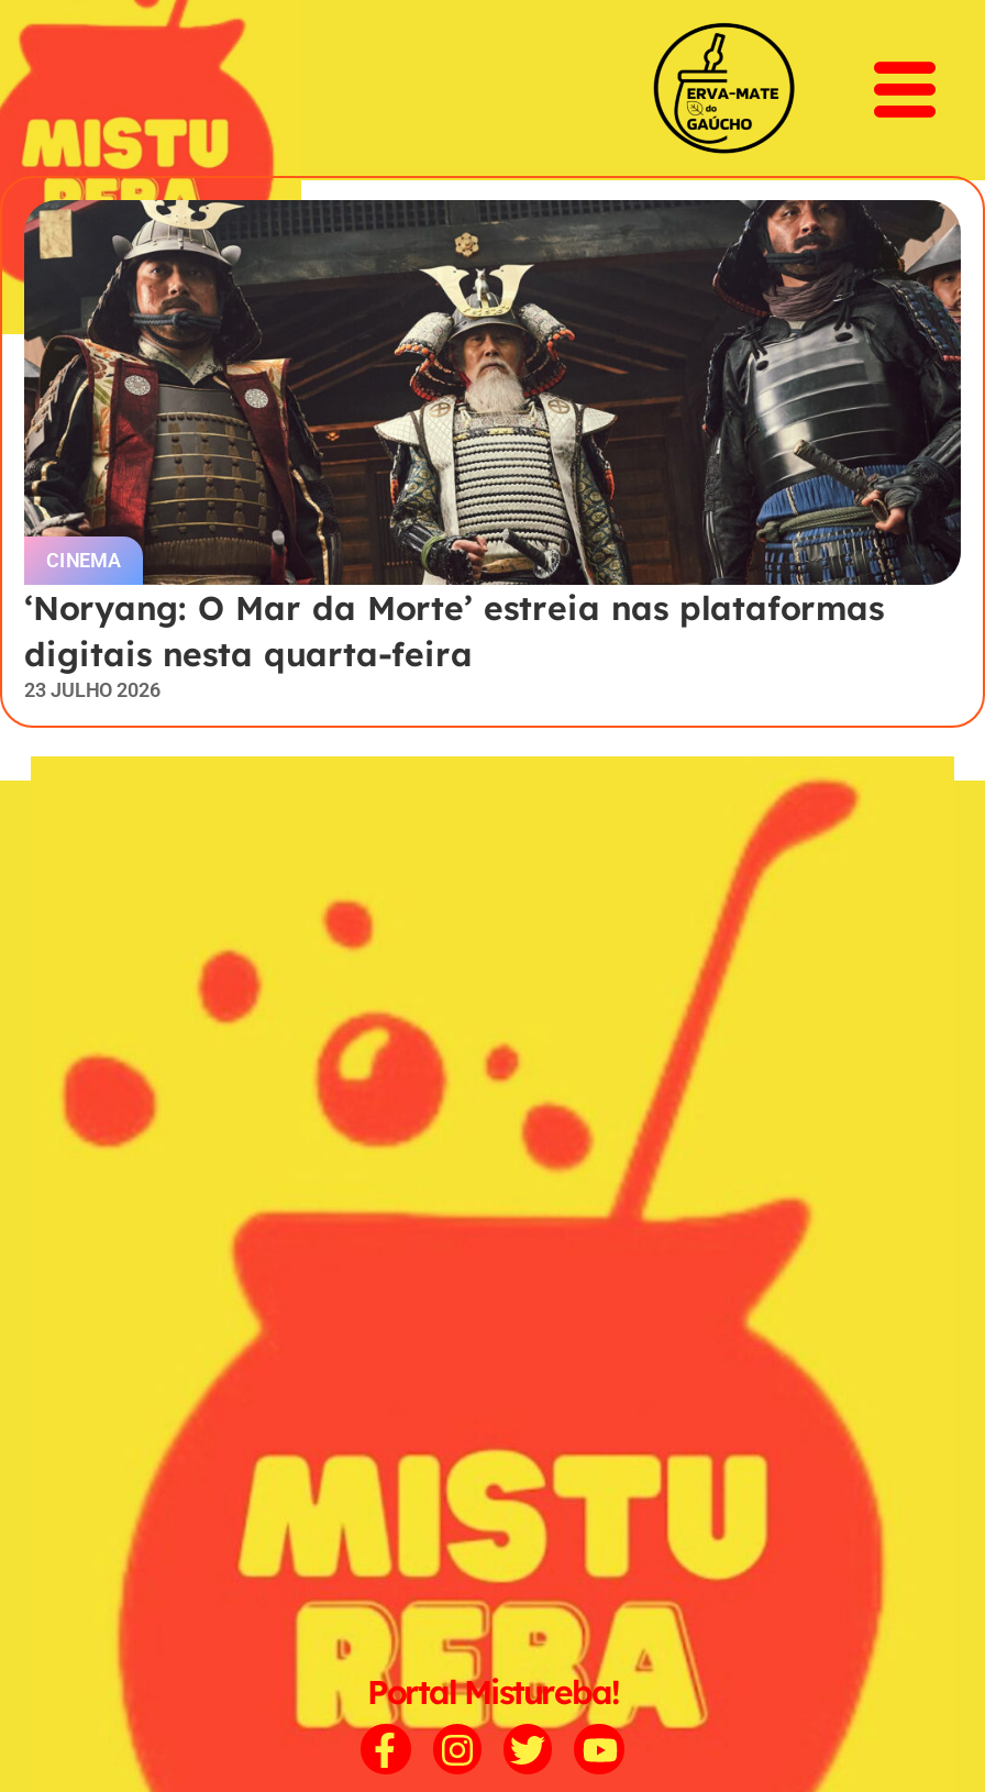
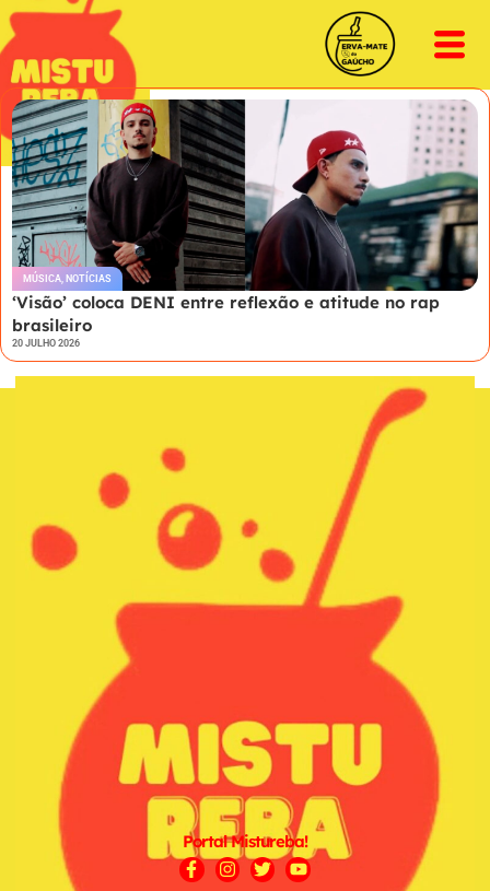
- [image]
- CINEMA
- ‘Noryang: O Mar da Morte’ estreia nas plataformas
- digitais nesta quarta-feira
- 23 JULHO 2026
+ [image]
+ MÚSICA, NOTÍCIAS
+ ‘Visão’ coloca DENI entre reflexão e atitude no rap
+ brasileiro
+ 20 JULHO 2026
